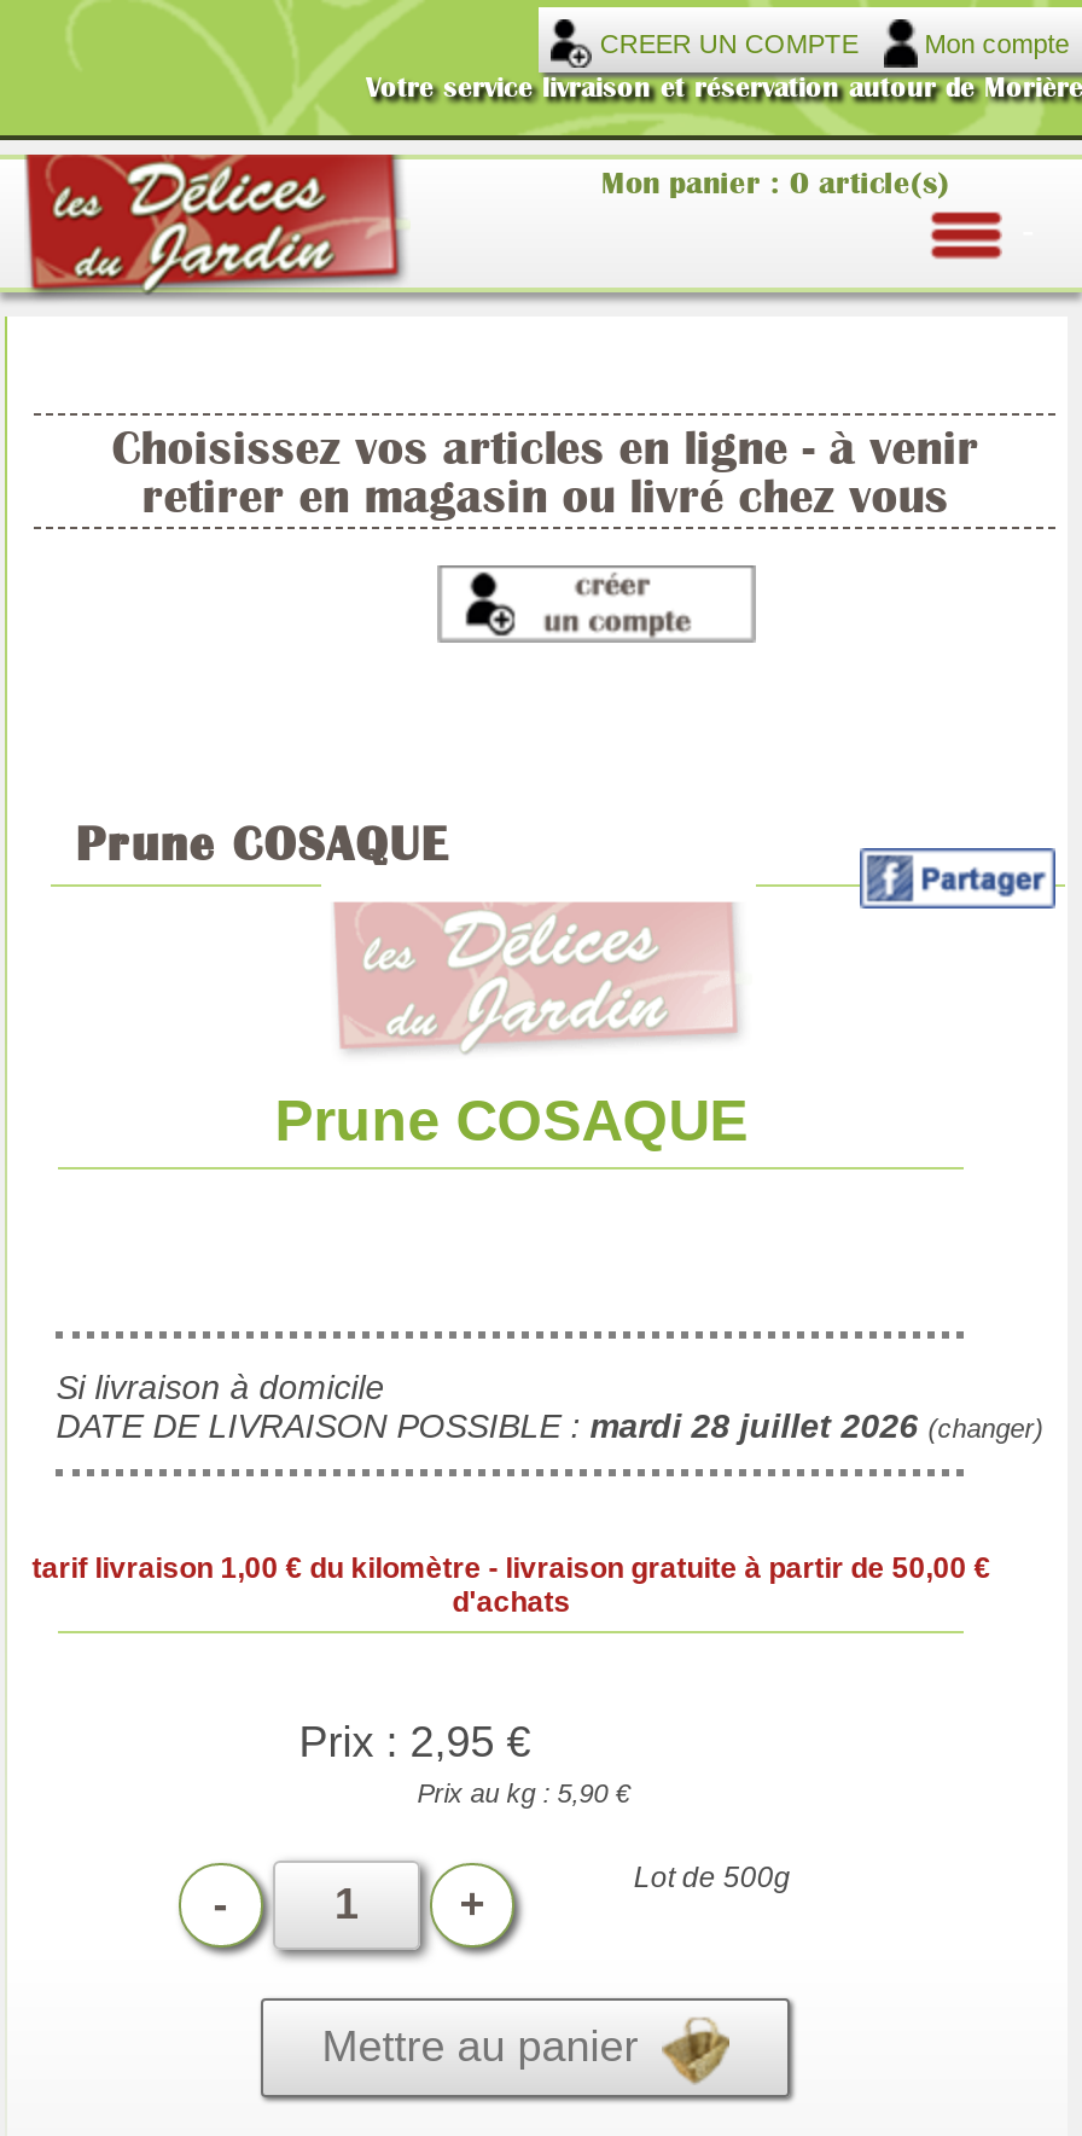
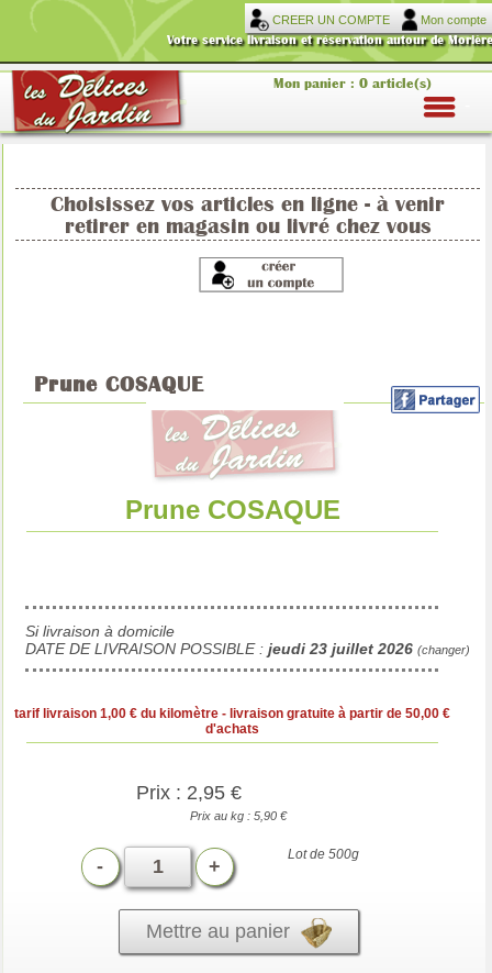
- DATE DE LIVRAISON POSSIBLE : mardi 28 juillet 2026 (changer)
+ DATE DE LIVRAISON POSSIBLE : jeudi 23 juillet 2026 (changer)
